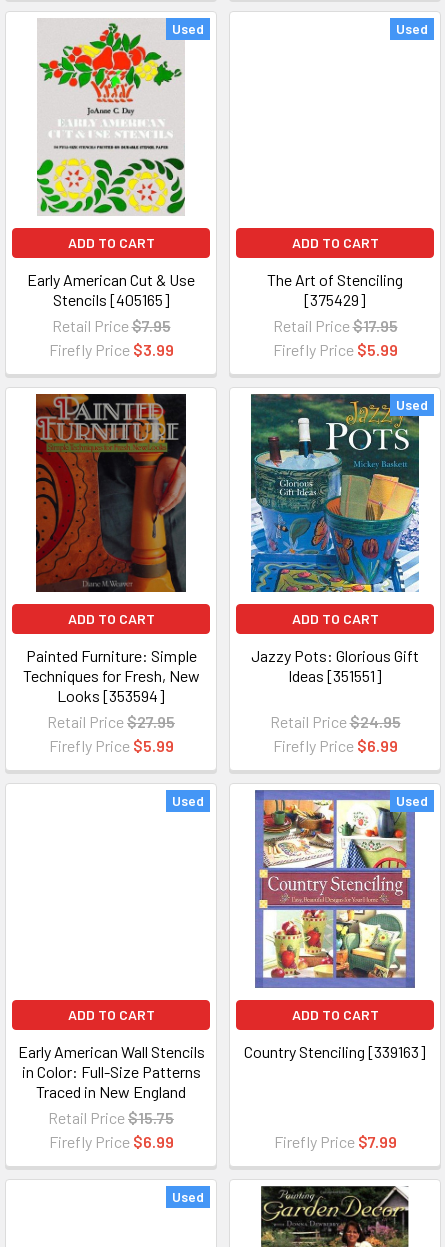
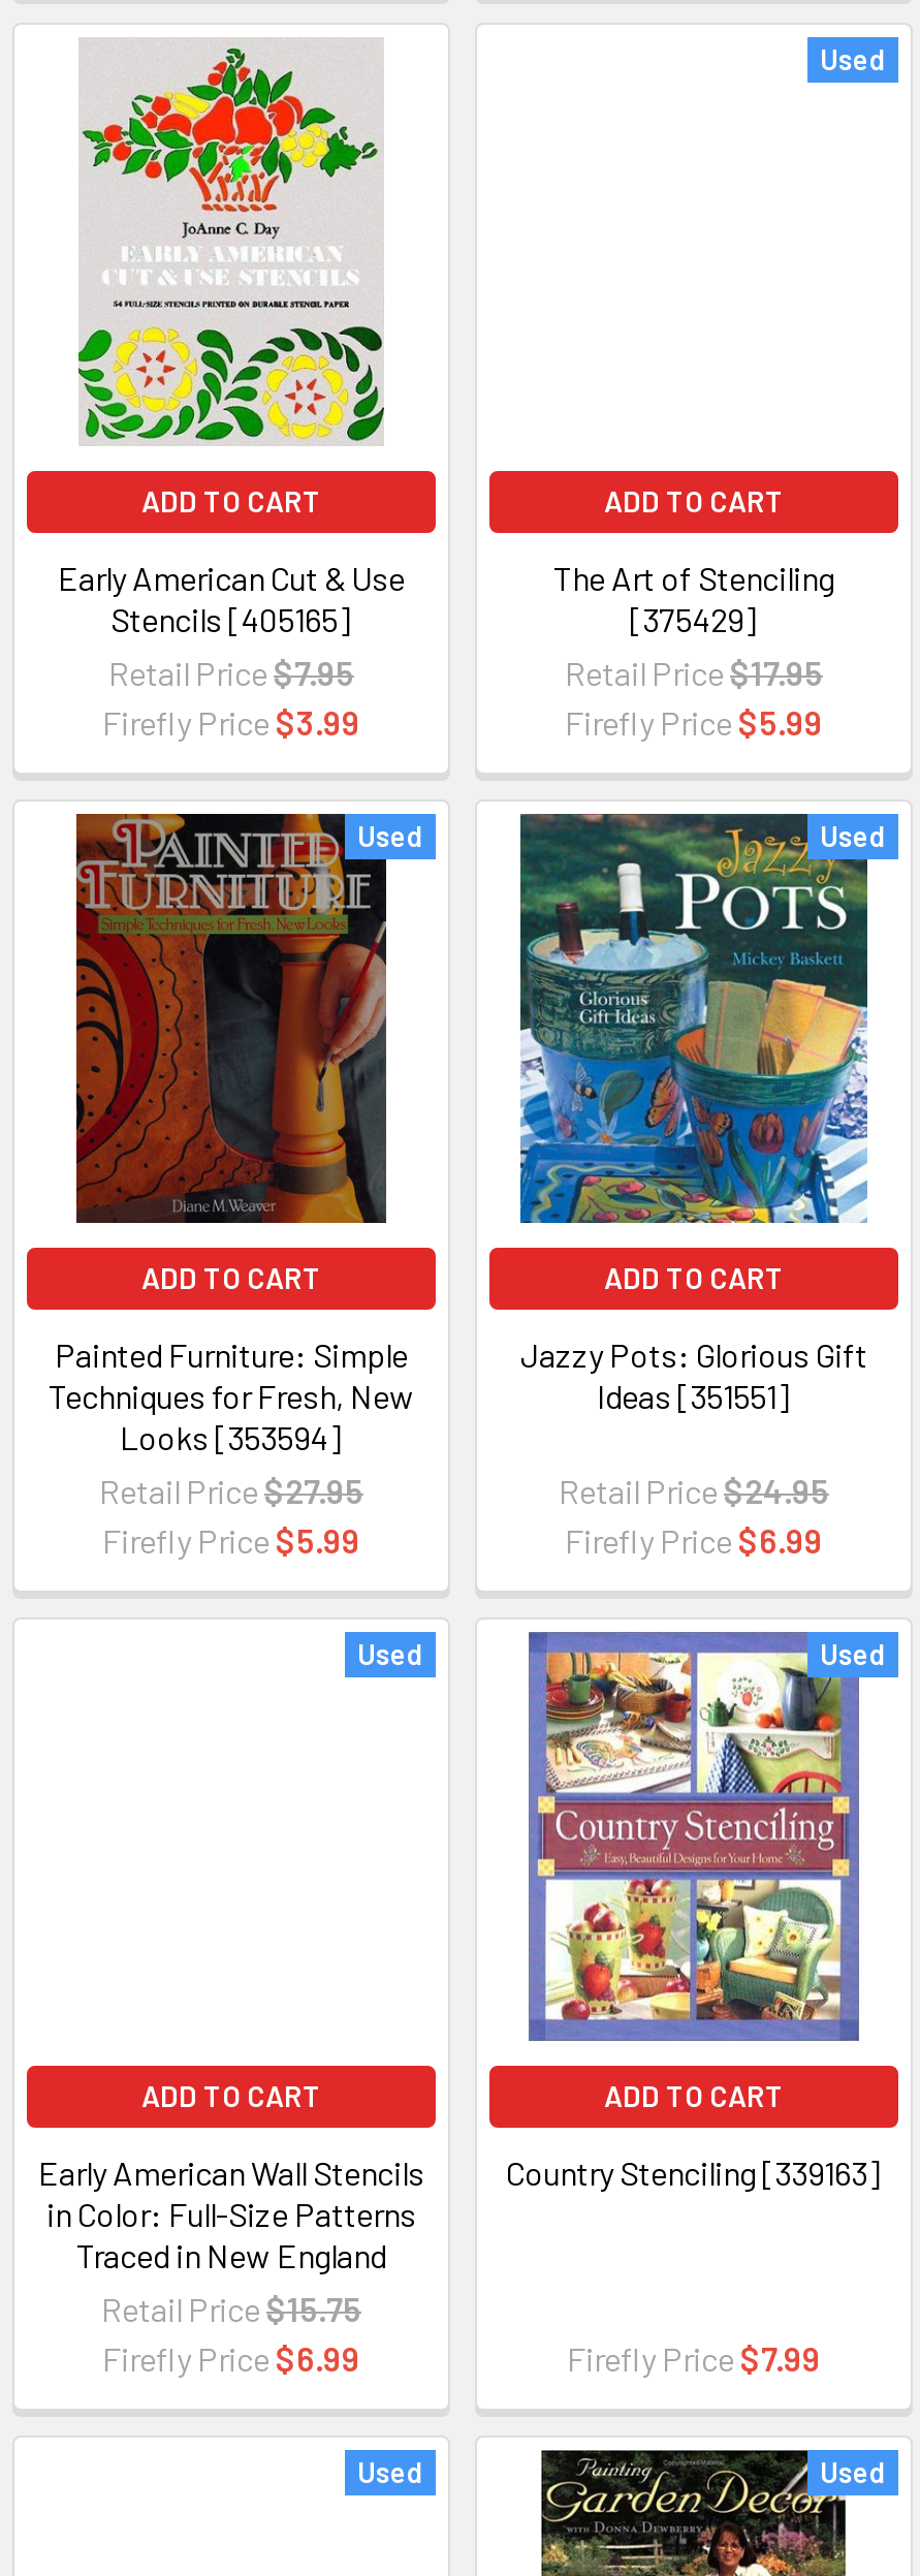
- Used

+ Used

+ Used
